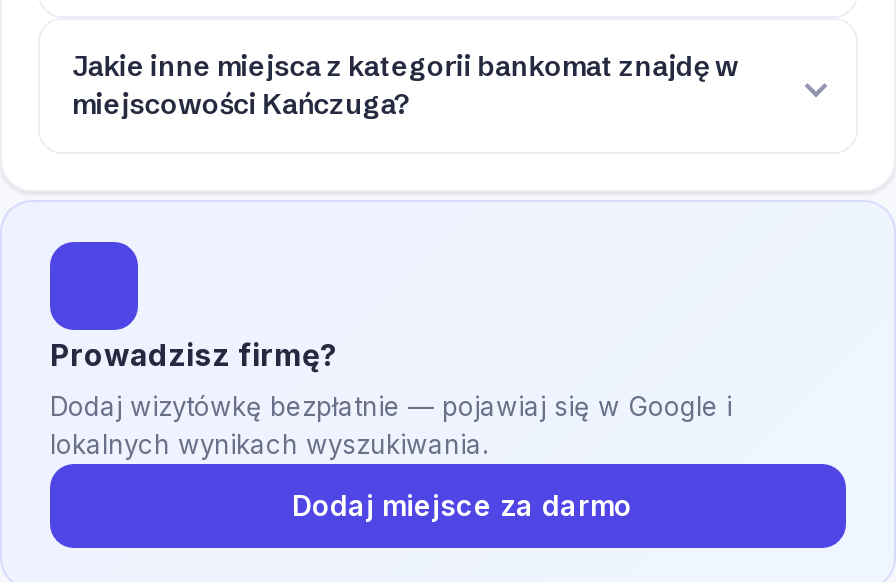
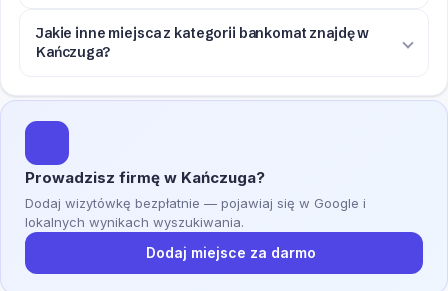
- miejscowości Kańczuga?
+ Kańczuga?

- Prowadzisz firmę?
+ Prowadzisz firmę w Kańczuga?
